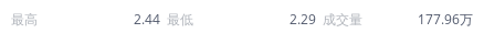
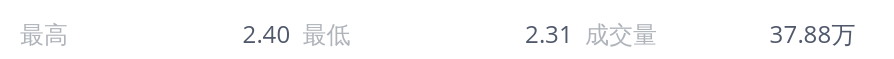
- 2.44 最低
+ 2.40 最低

- 2.29 成交量
+ 2.31 成交量

- 177.96万
+ 37.88万
